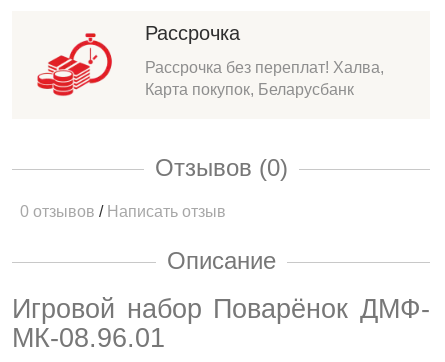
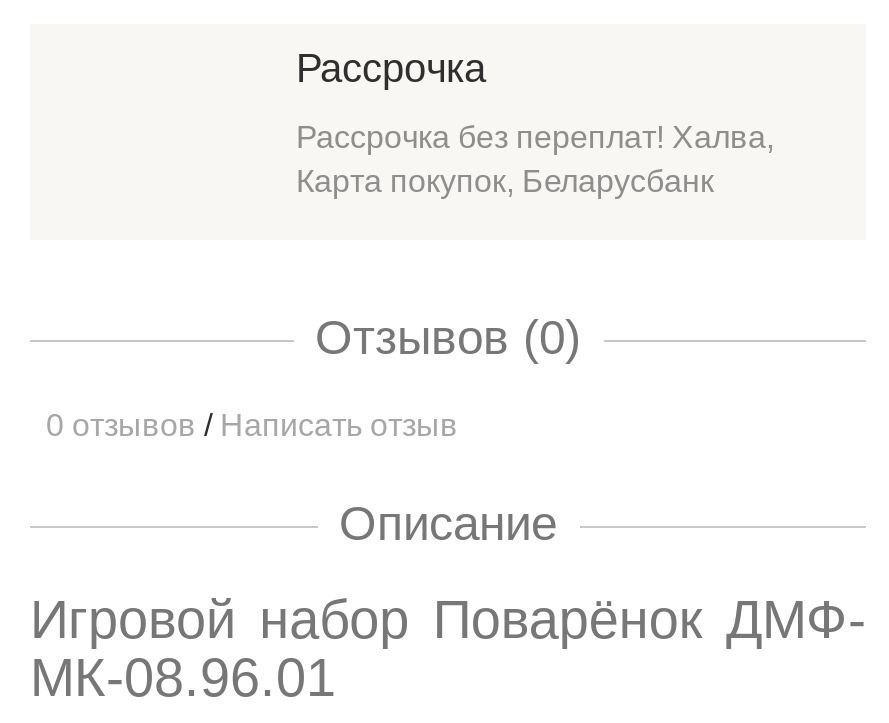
- [image]
